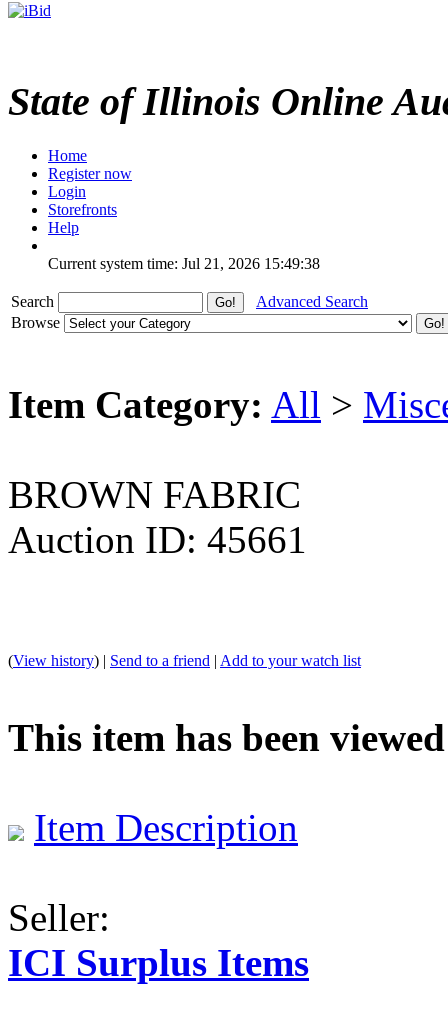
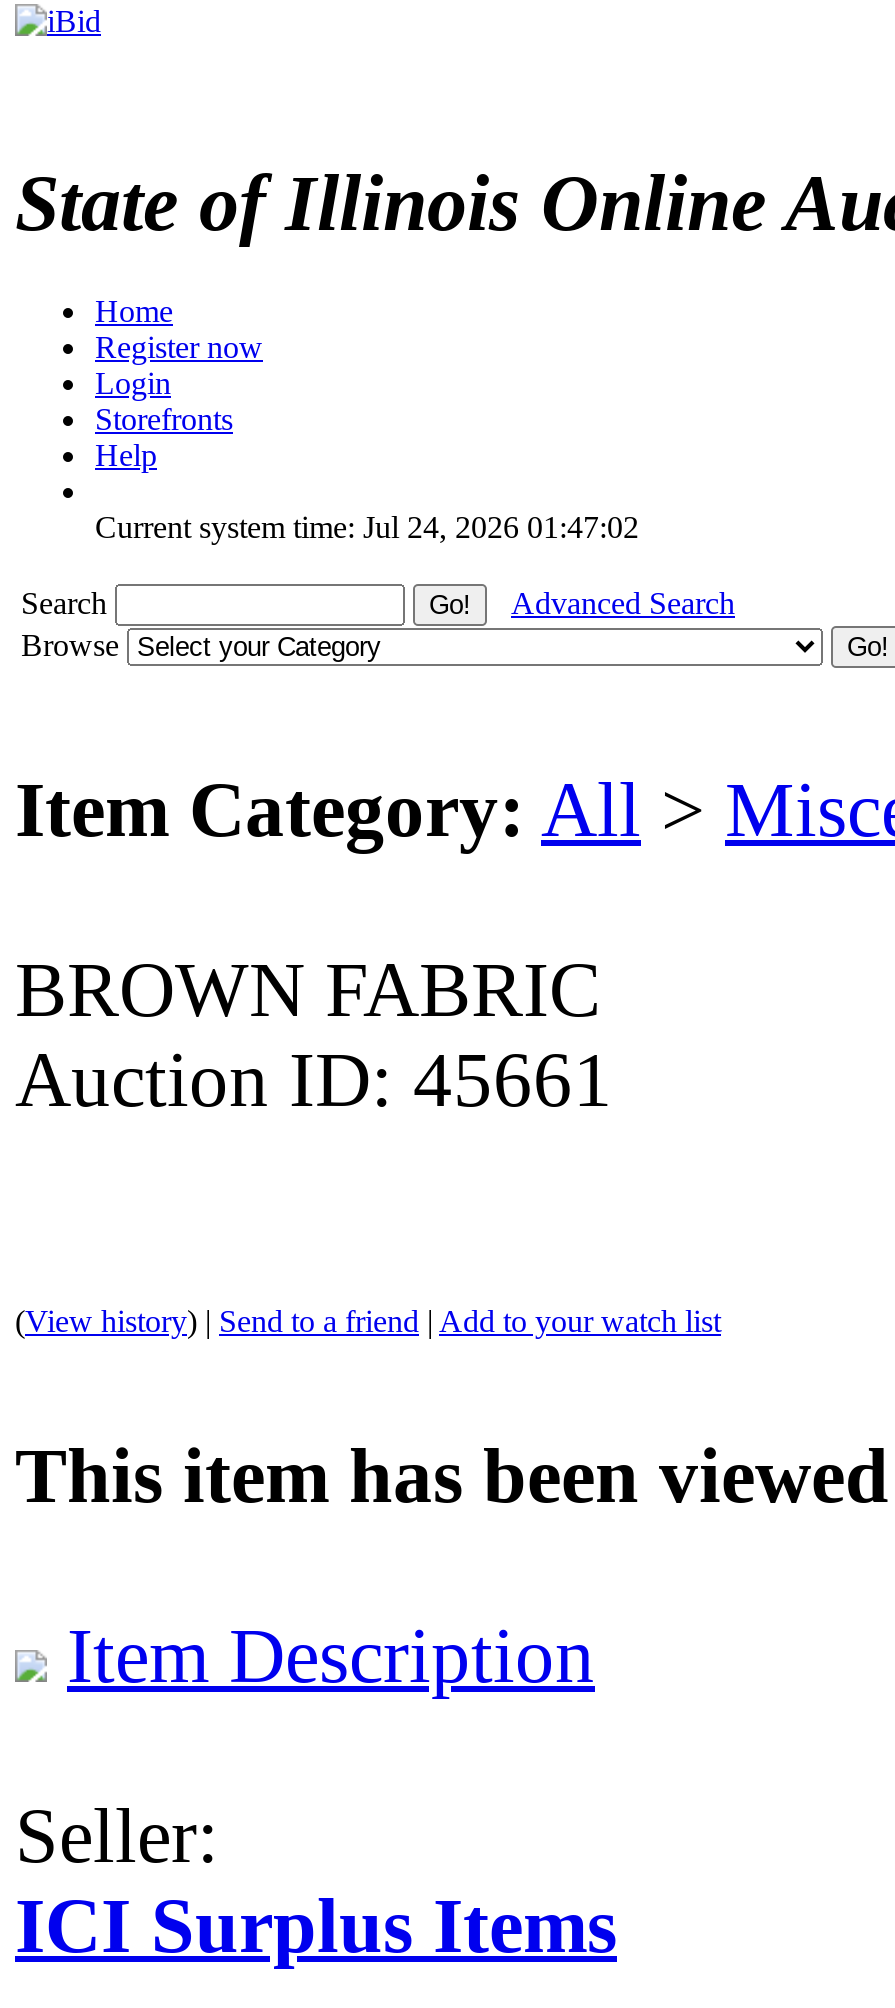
- Current system time: Jul 21, 2026 15:49:38
+ Current system time: Jul 24, 2026 01:47:02
